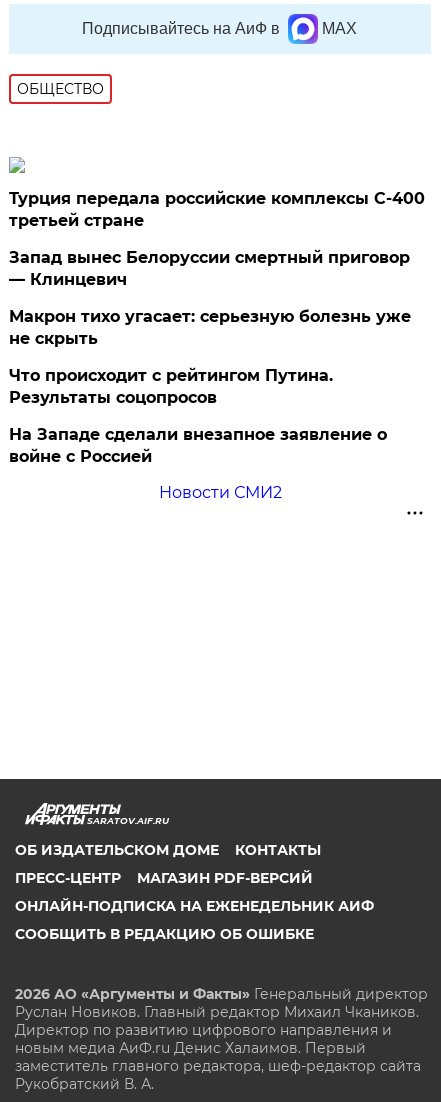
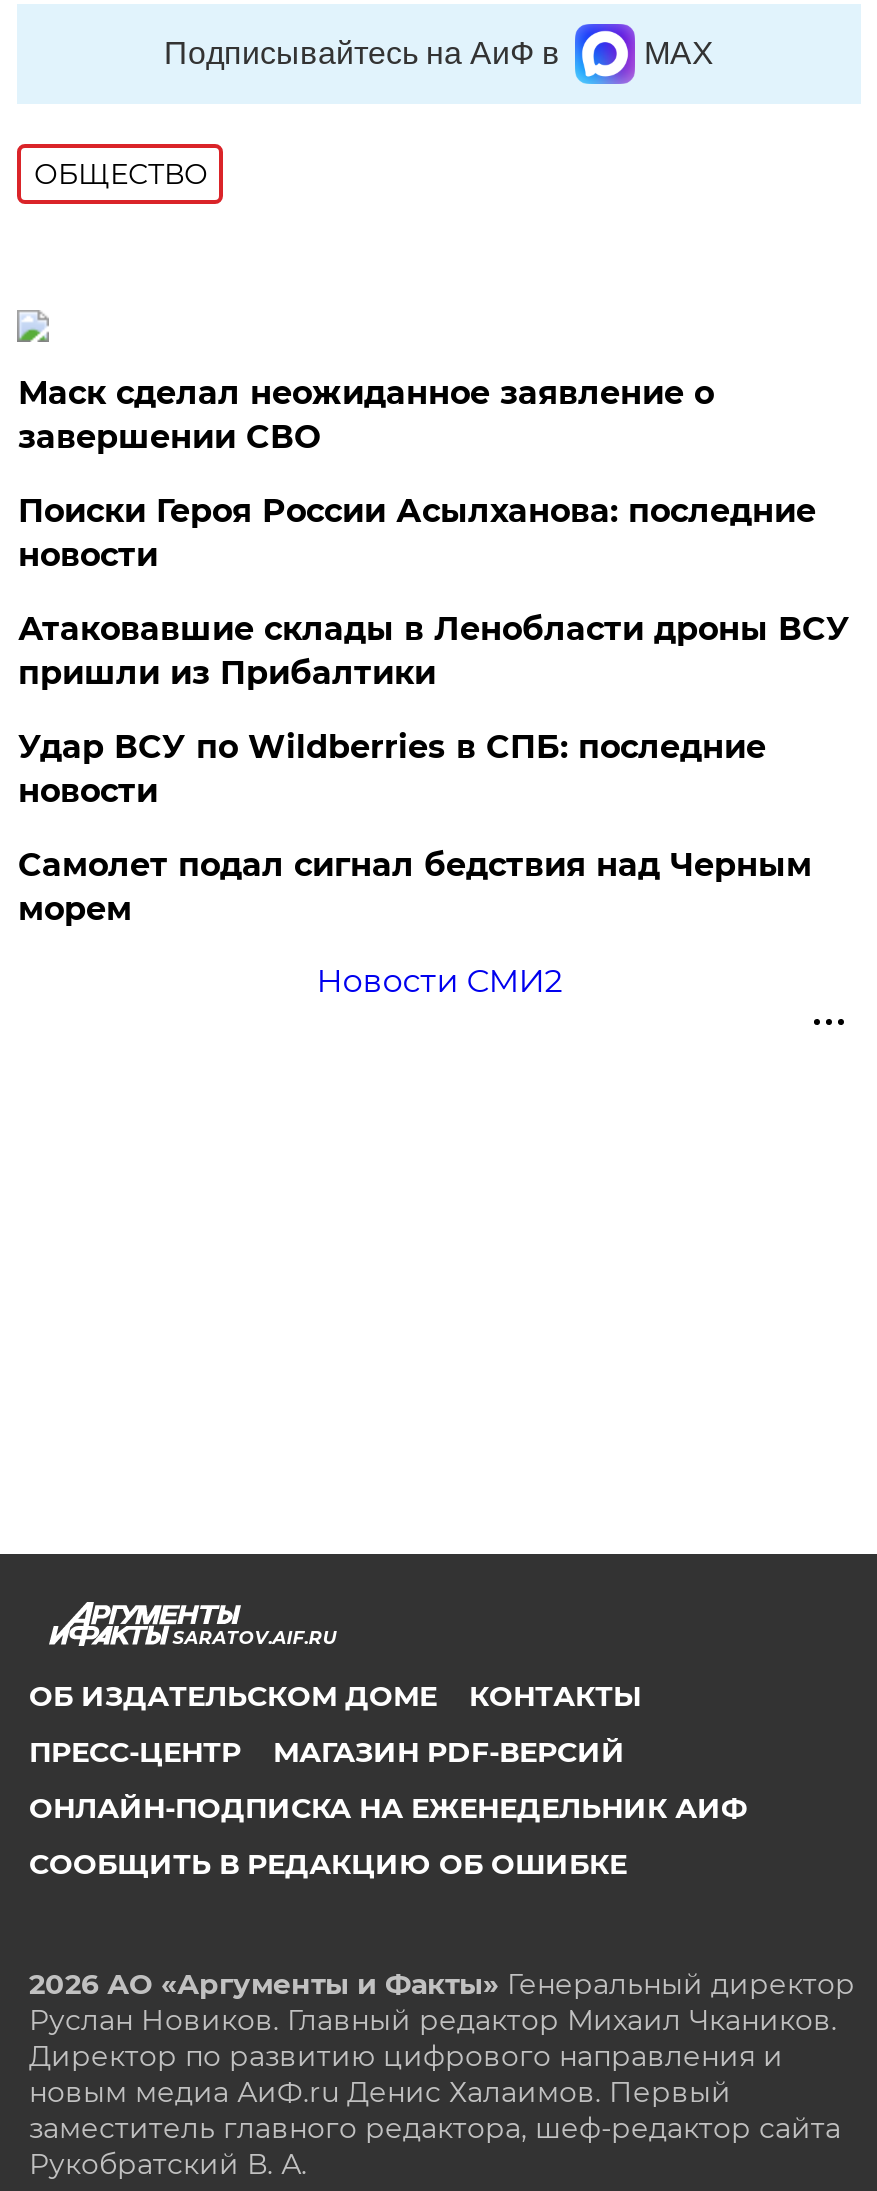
- Турция передала российские комплексы С-400
- третьей стране
+ Маск сделал неожиданное заявление о
+ завершении СВО

- Запад вынес Белоруссии смертный приговор
- — Клинцевич
+ Поиски Героя России Асылханова: последние
+ новости

- Макрон тихо угасает: серьезную болезнь уже
- не скрыть
+ Атаковавшие склады в Ленобласти дроны ВСУ
+ пришли из Прибалтики

- Что происходит с рейтингом Путина.
- Результаты соцопросов
+ Удар ВСУ по Wildberries в СПБ: последние
+ новости

- На Западе сделали внезапное заявление о
- войне с Россией
+ Самолет подал сигнал бедствия над Черным
+ морем
